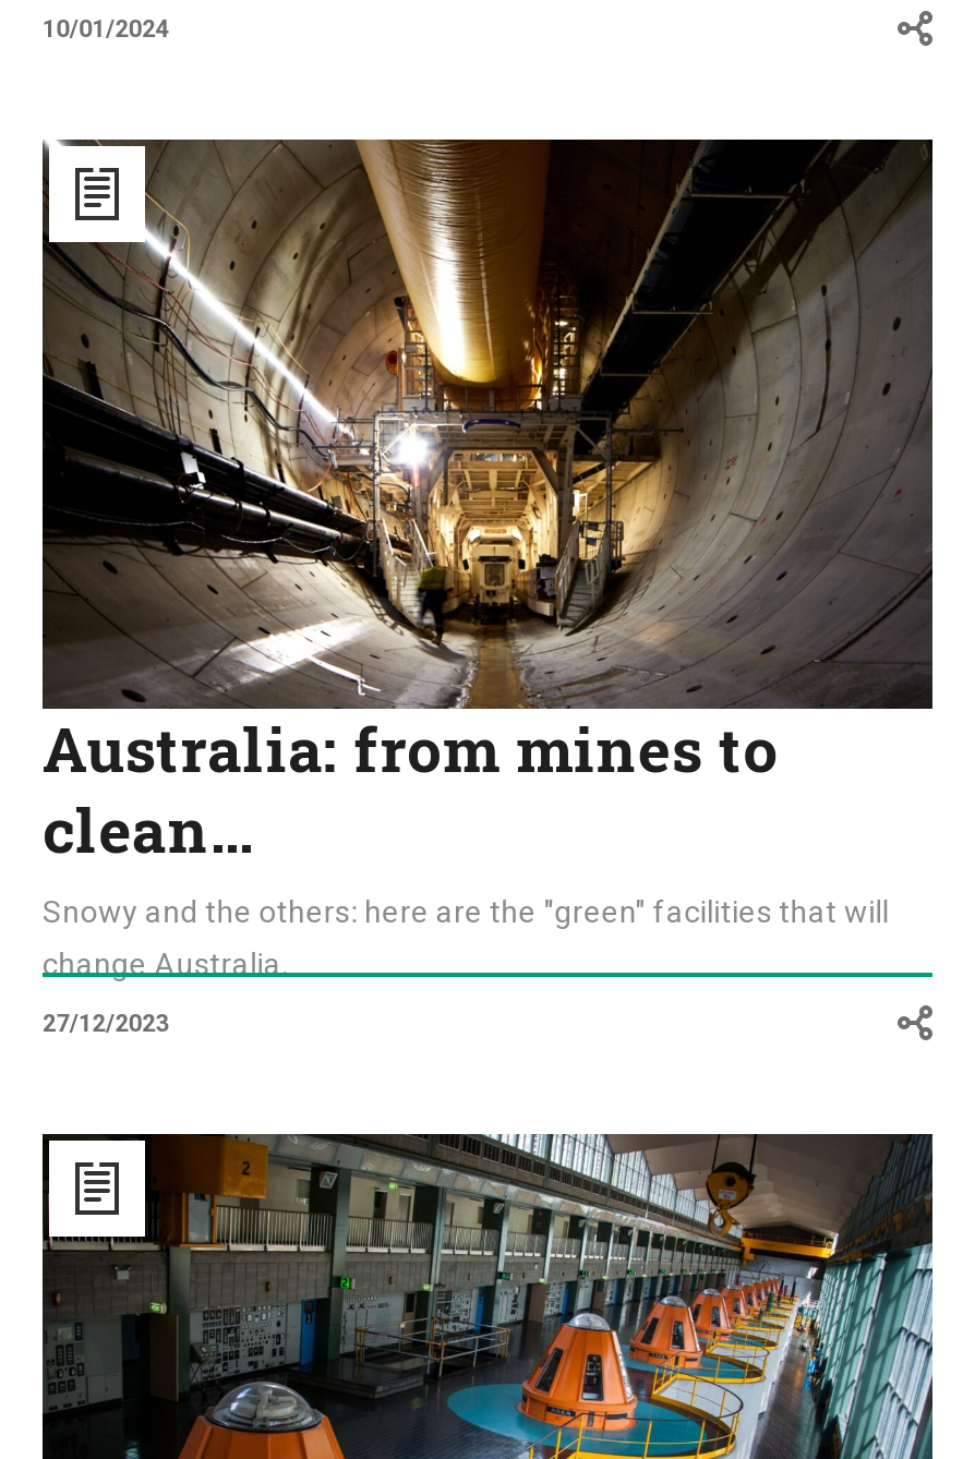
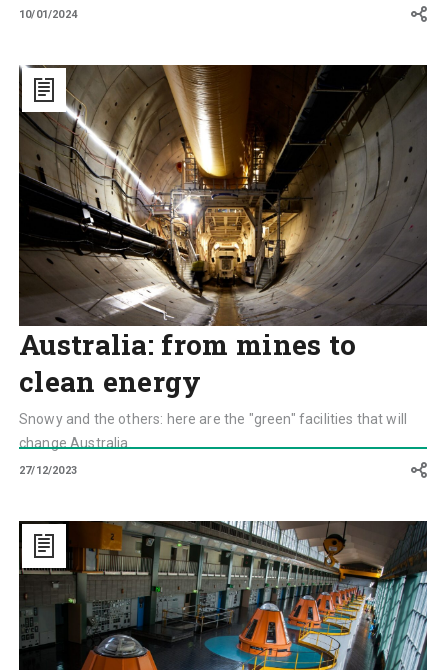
- clean…
+ clean energy
